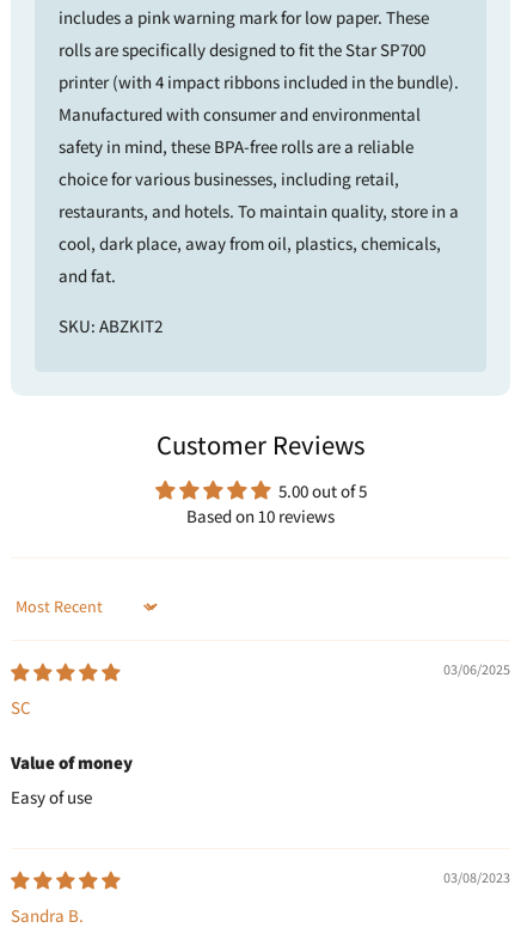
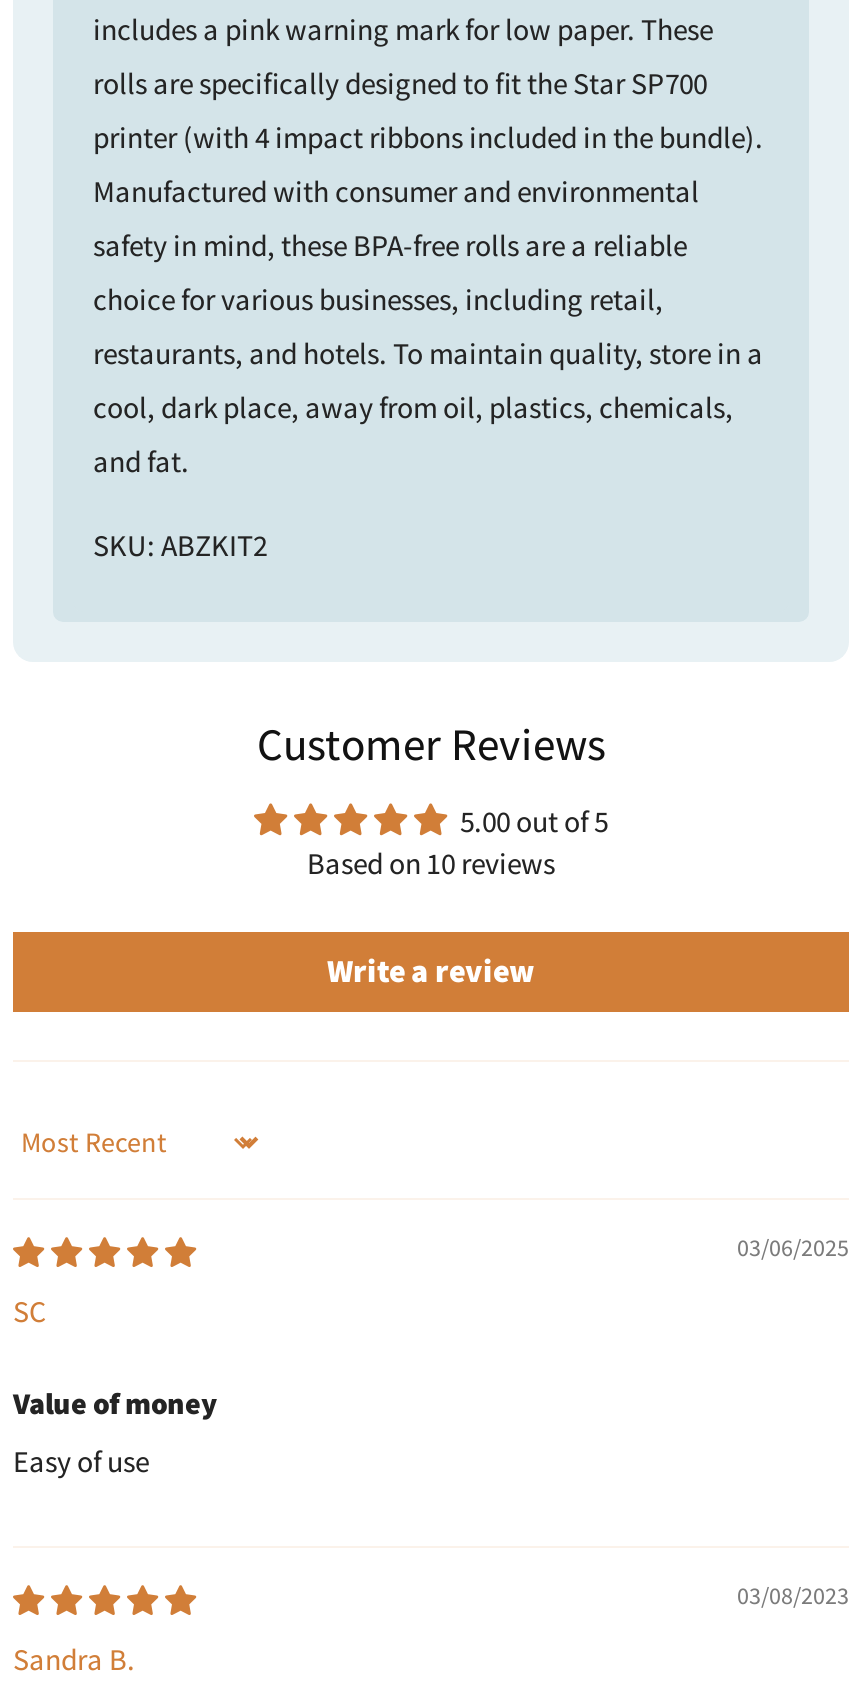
+ Write a review
